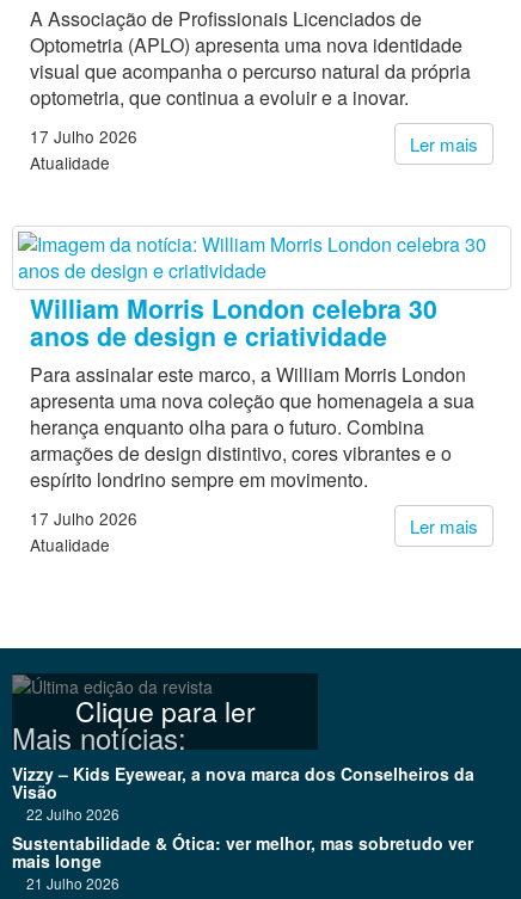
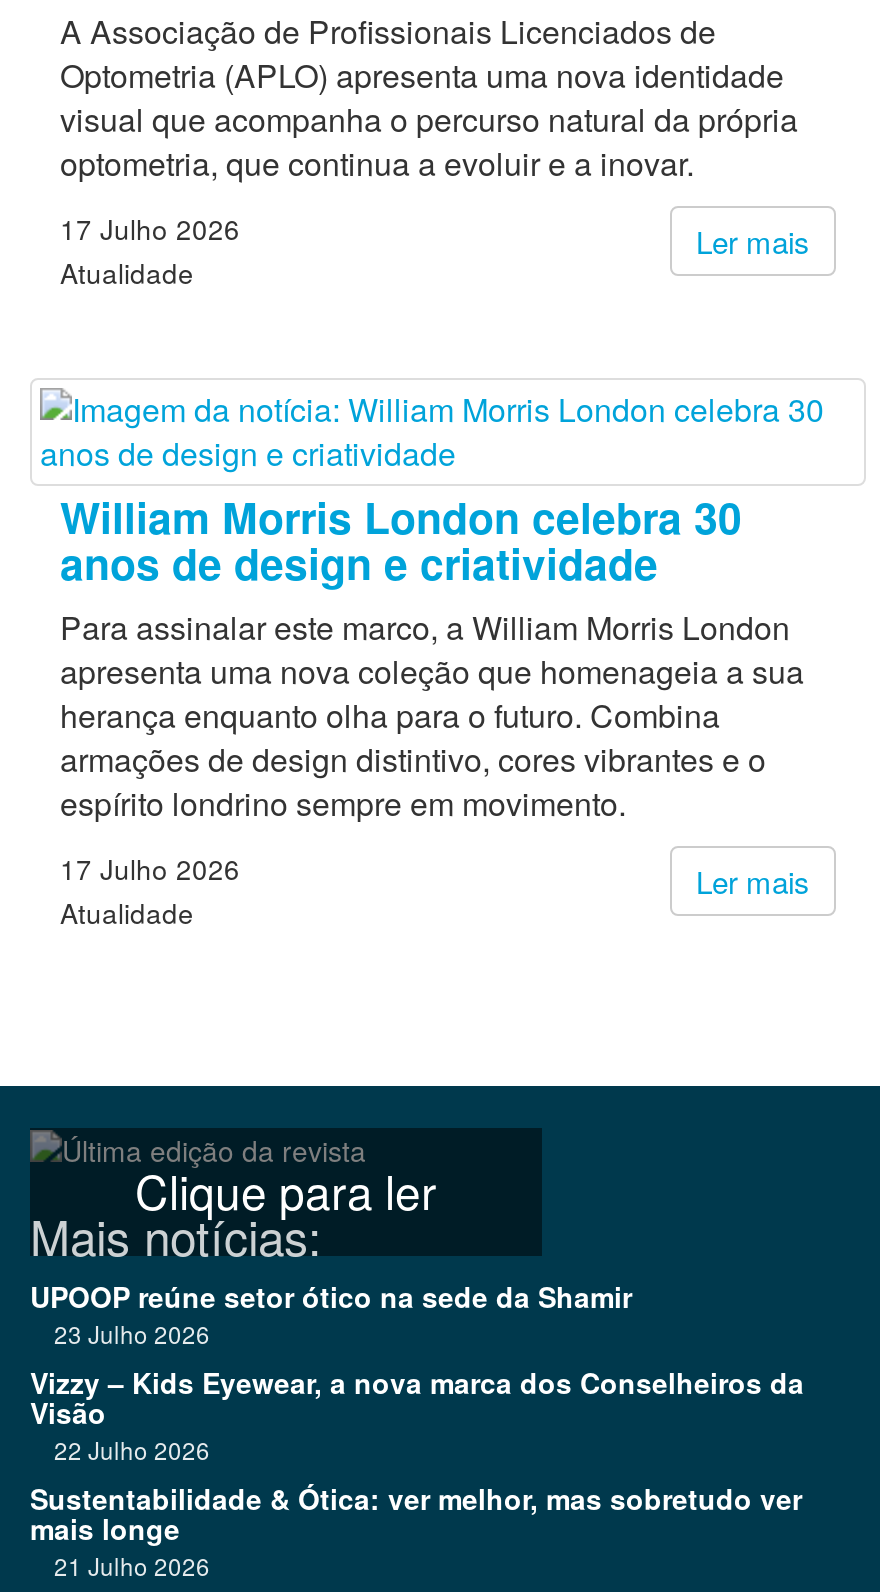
+ UPOOP reúne setor ótico na sede da Shamir
+ 23 Julho 2026
